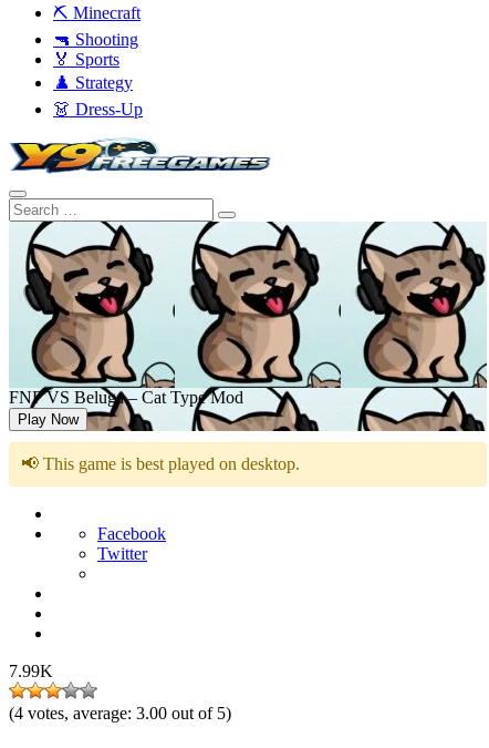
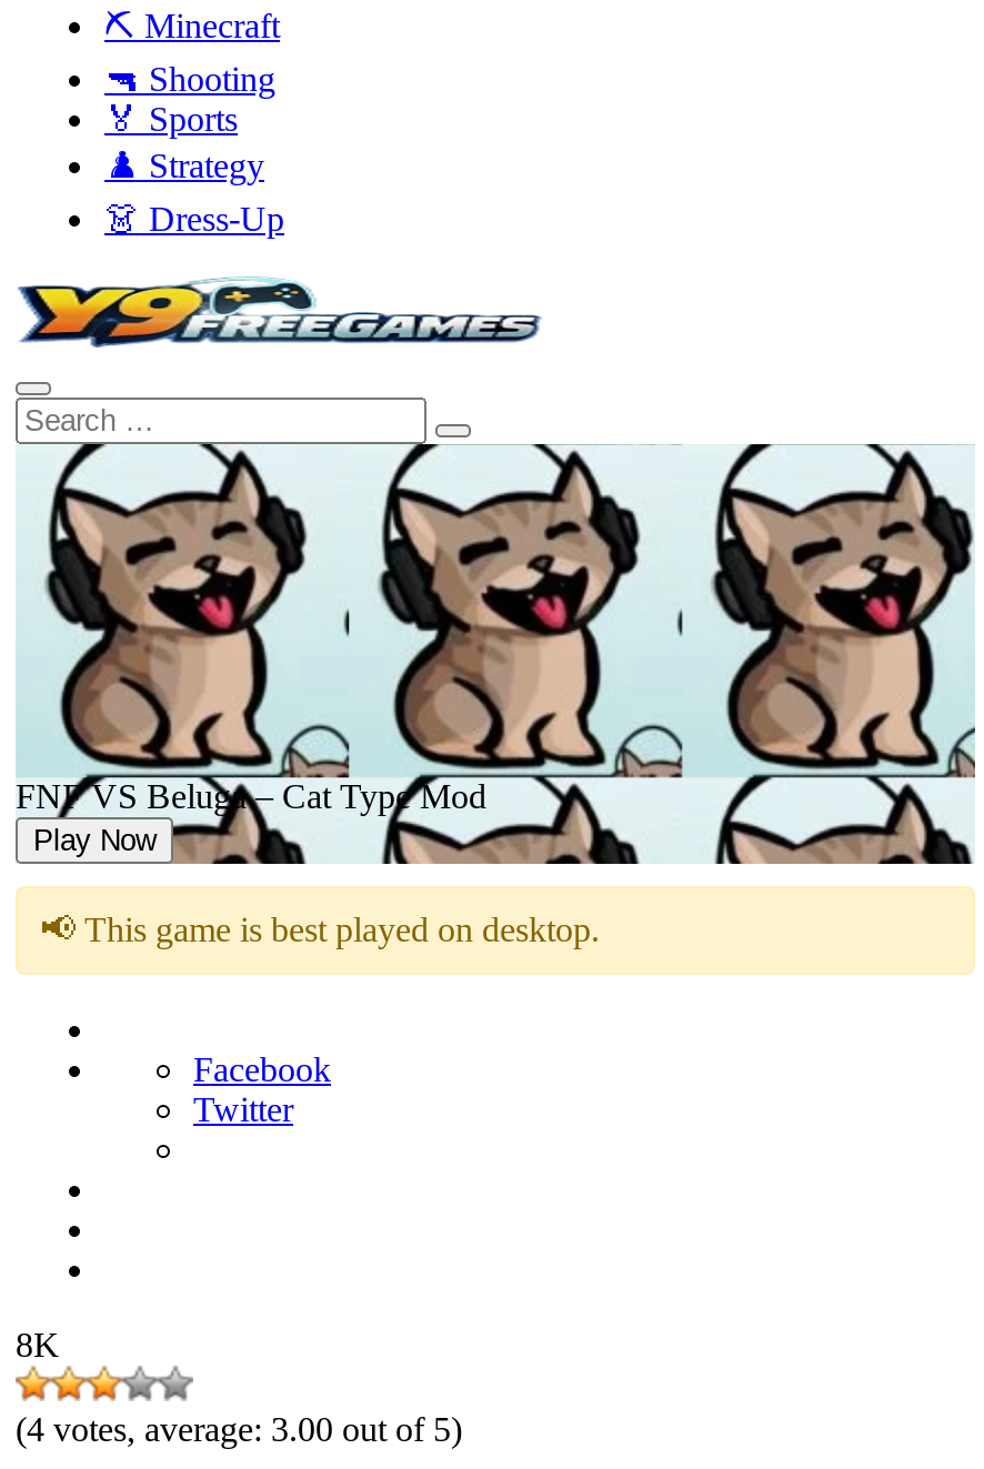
- 7.99K
+ 8K
